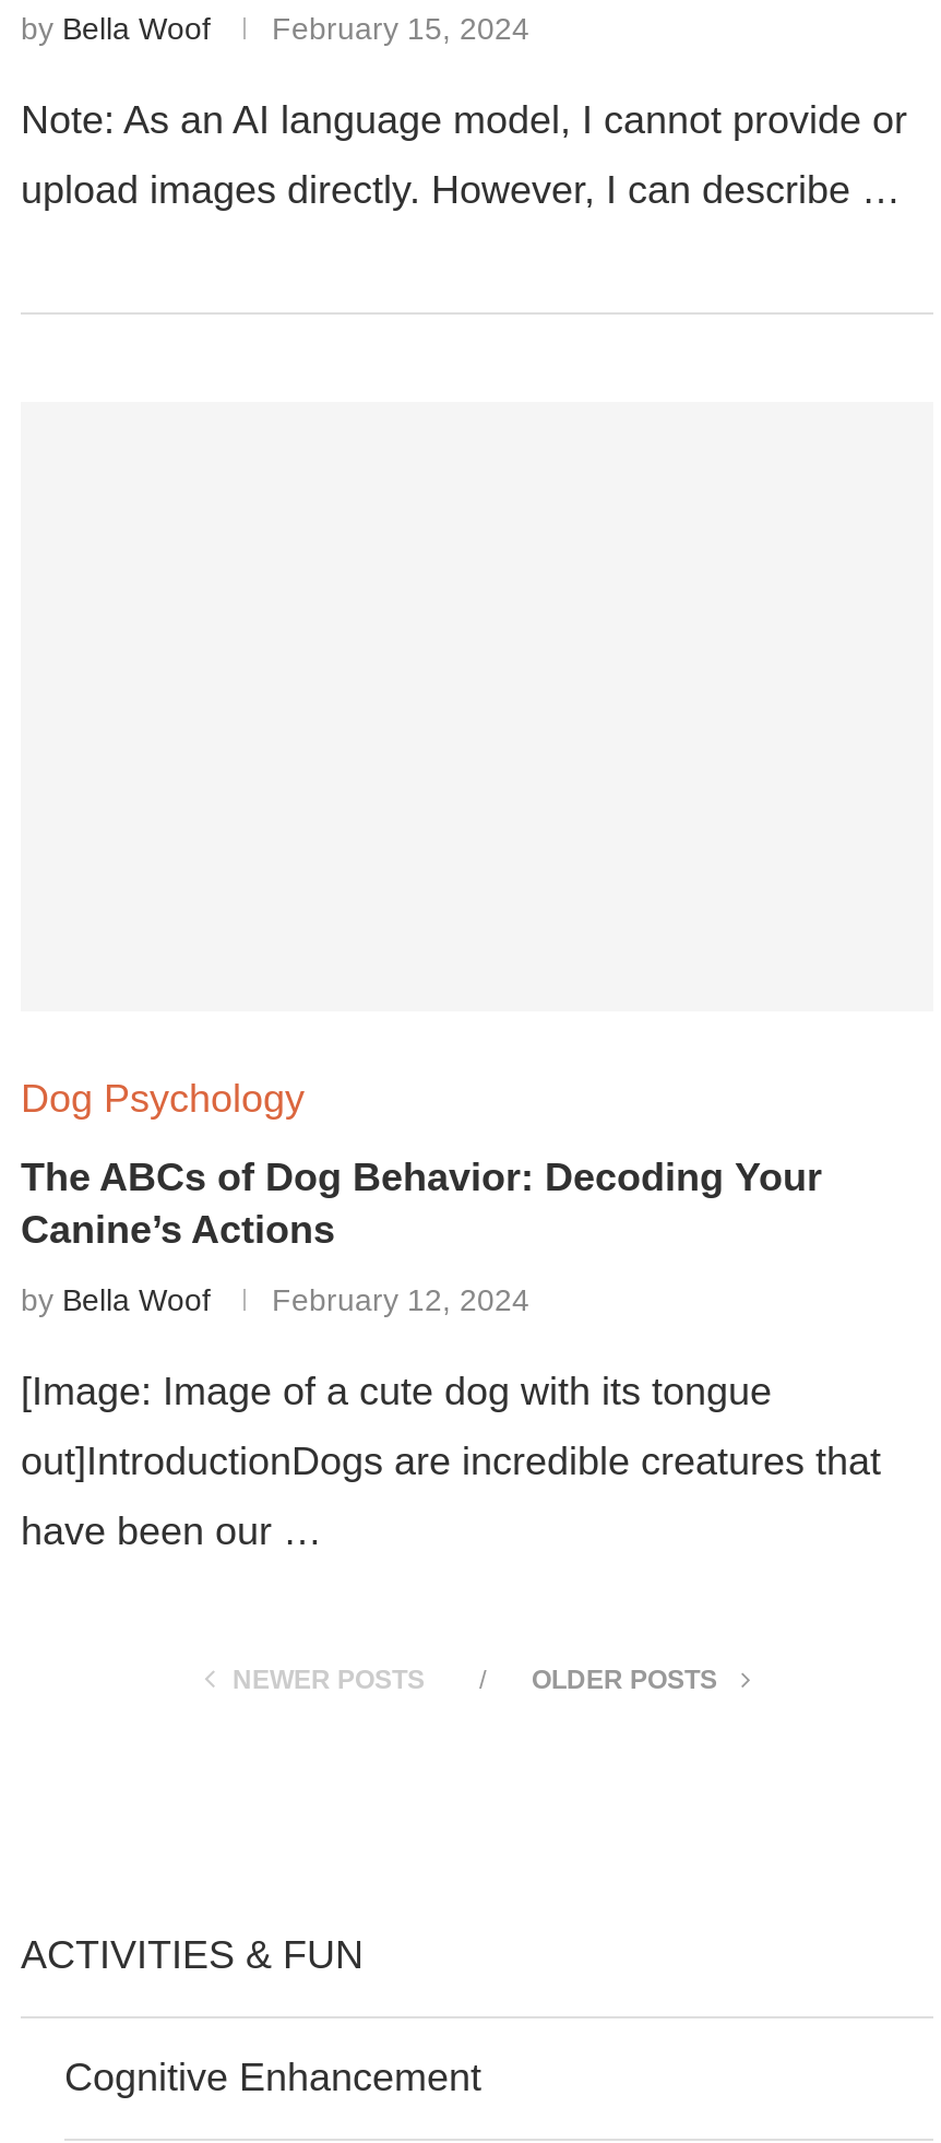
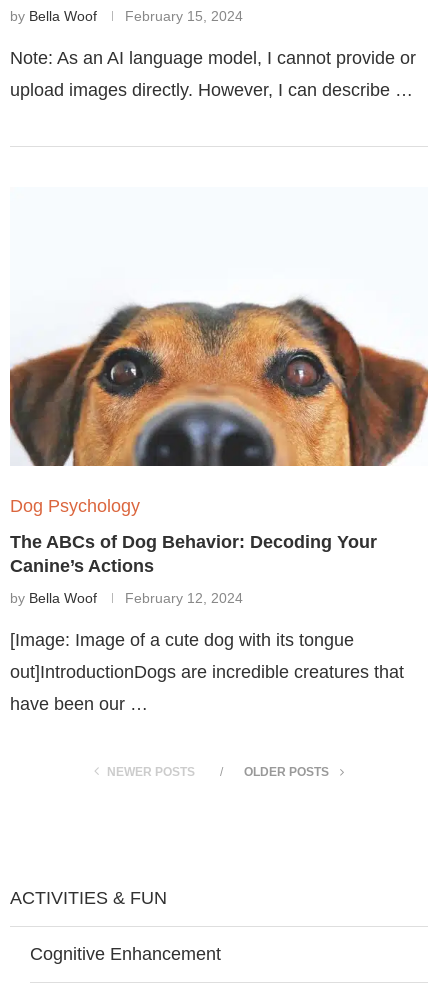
+ [image]
